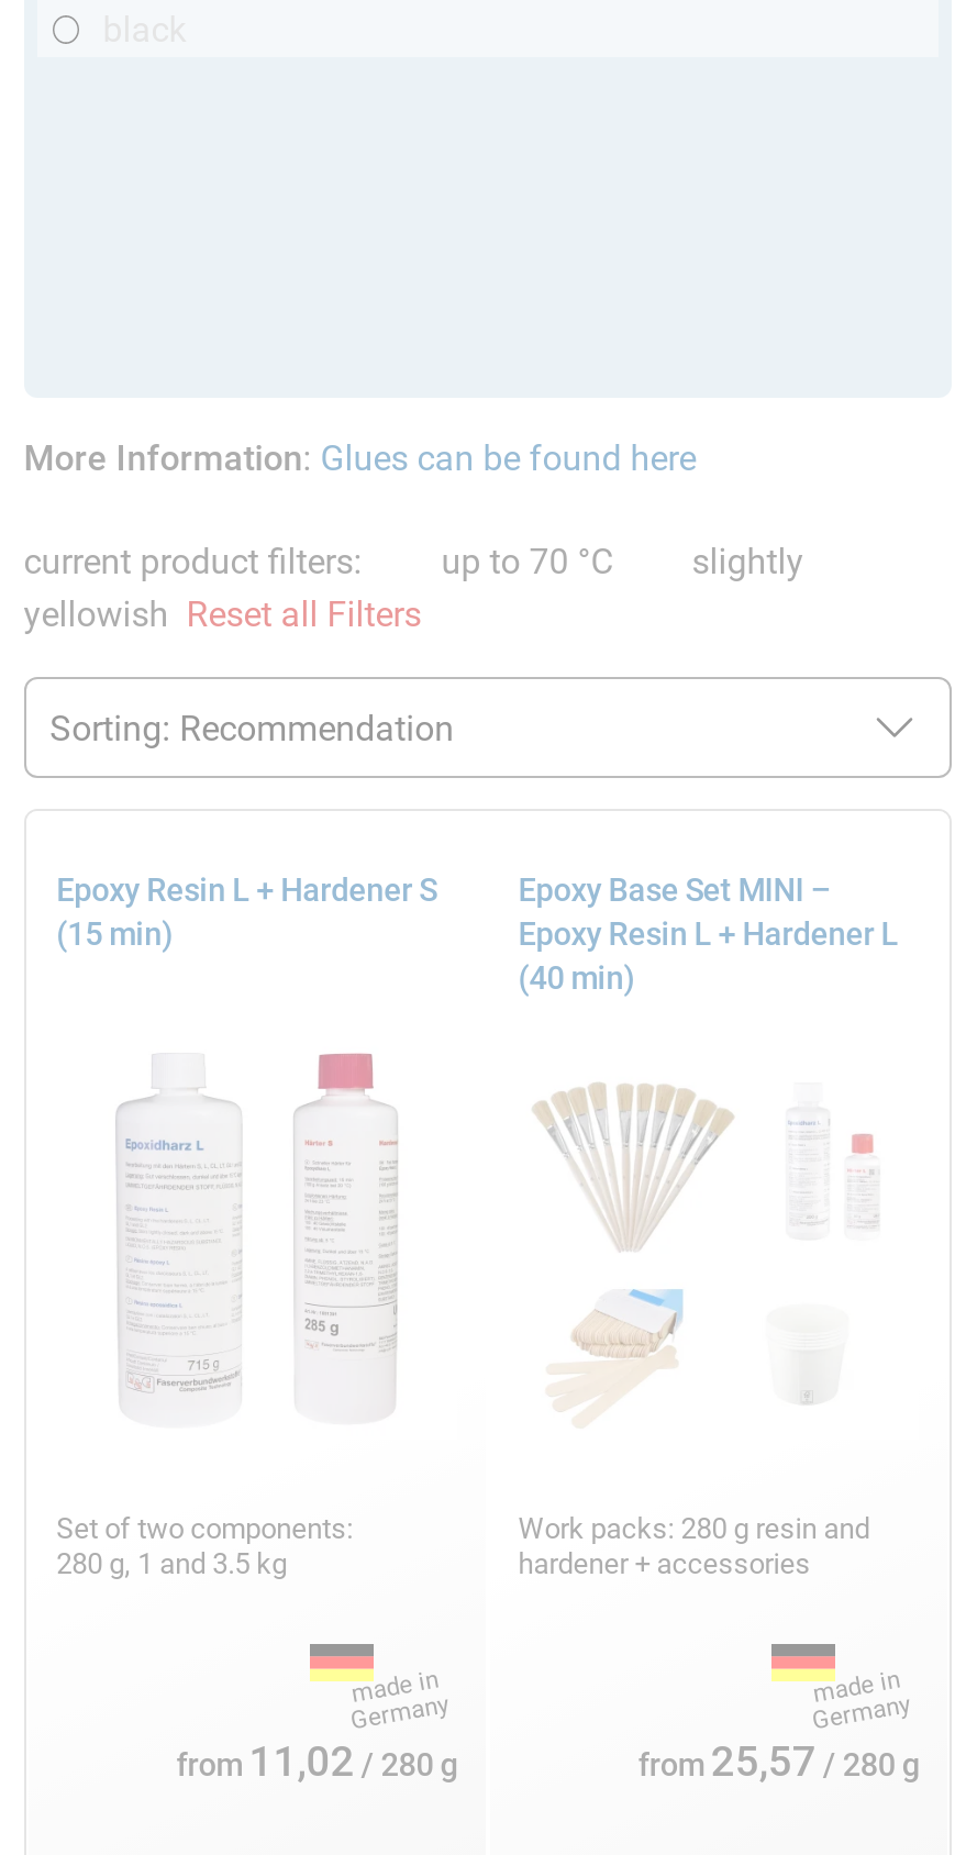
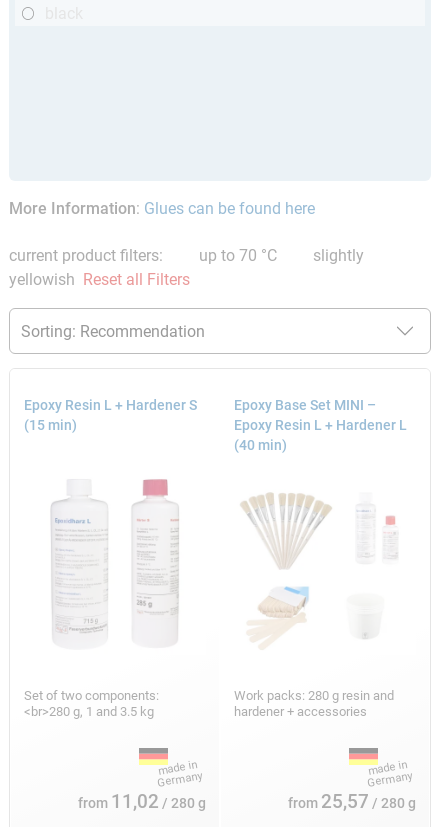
- 280 g, 1 and 3.5 kg
+ <br>280 g, 1 and 3.5 kg
